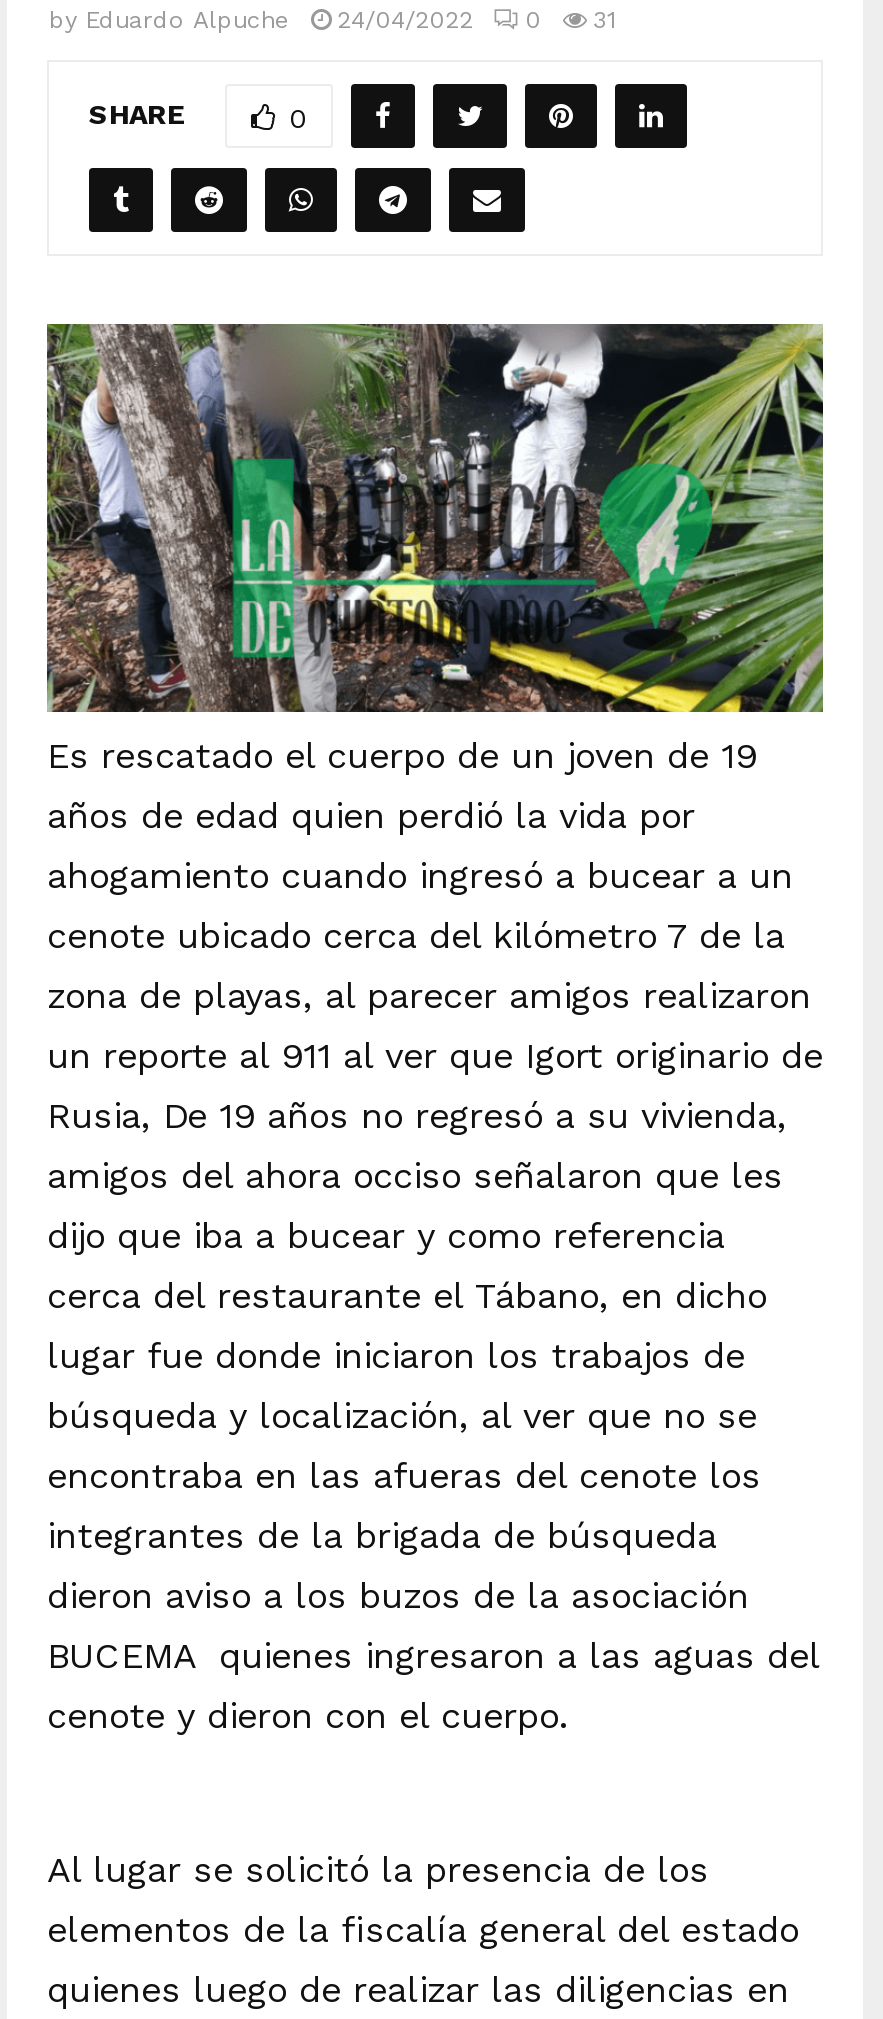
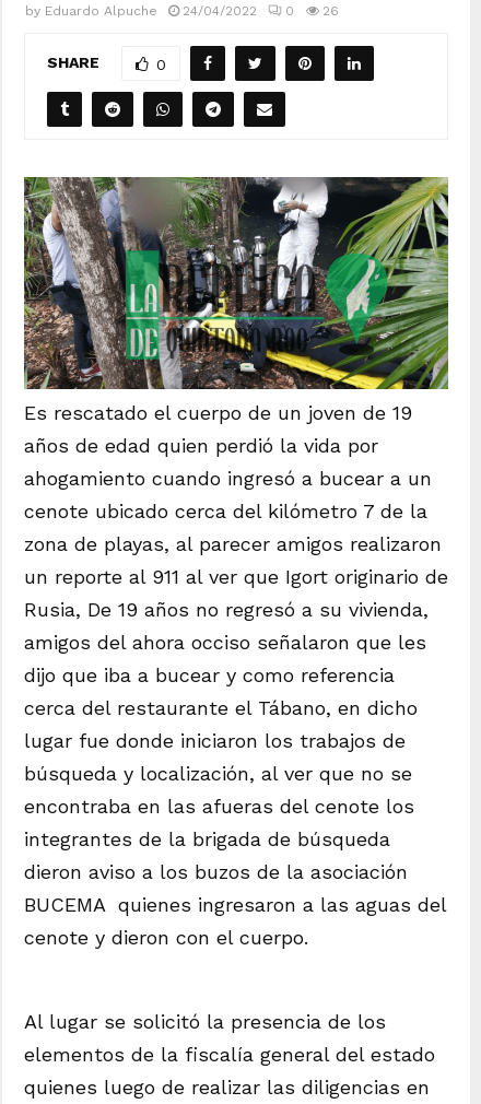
- 31
+ 26
